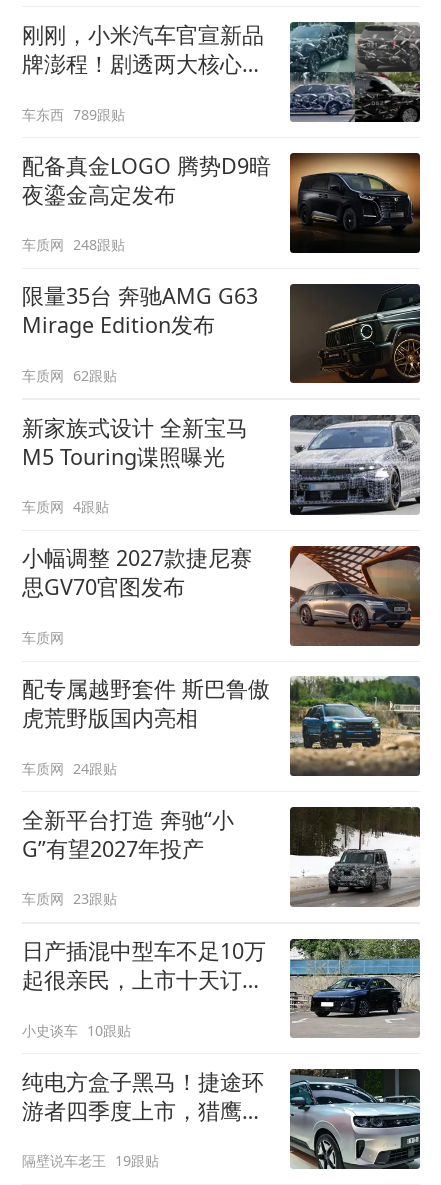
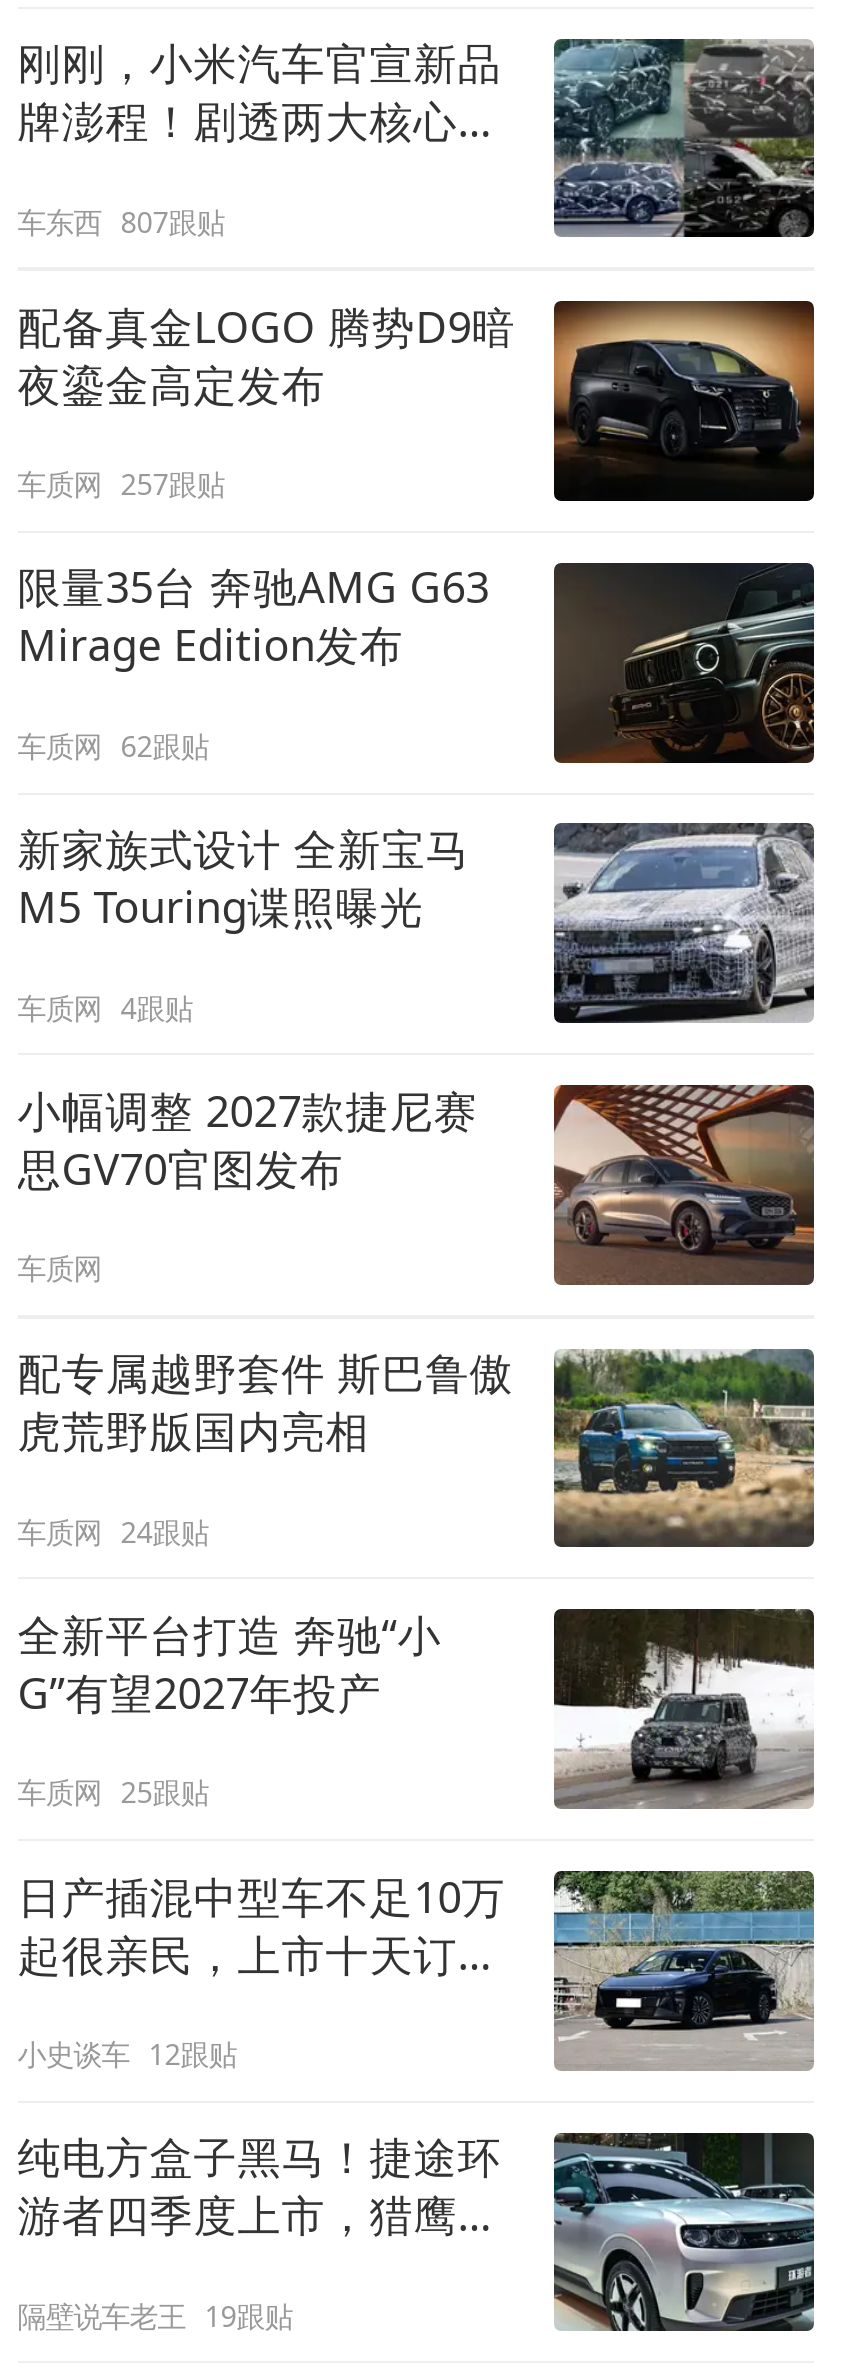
- 车东西 789跟贴
+ 车东西 807跟贴

- 车质网 248跟贴
+ 车质网 257跟贴

- 车质网 23跟贴
+ 车质网 25跟贴

- 小史谈车 10跟贴
+ 小史谈车 12跟贴
